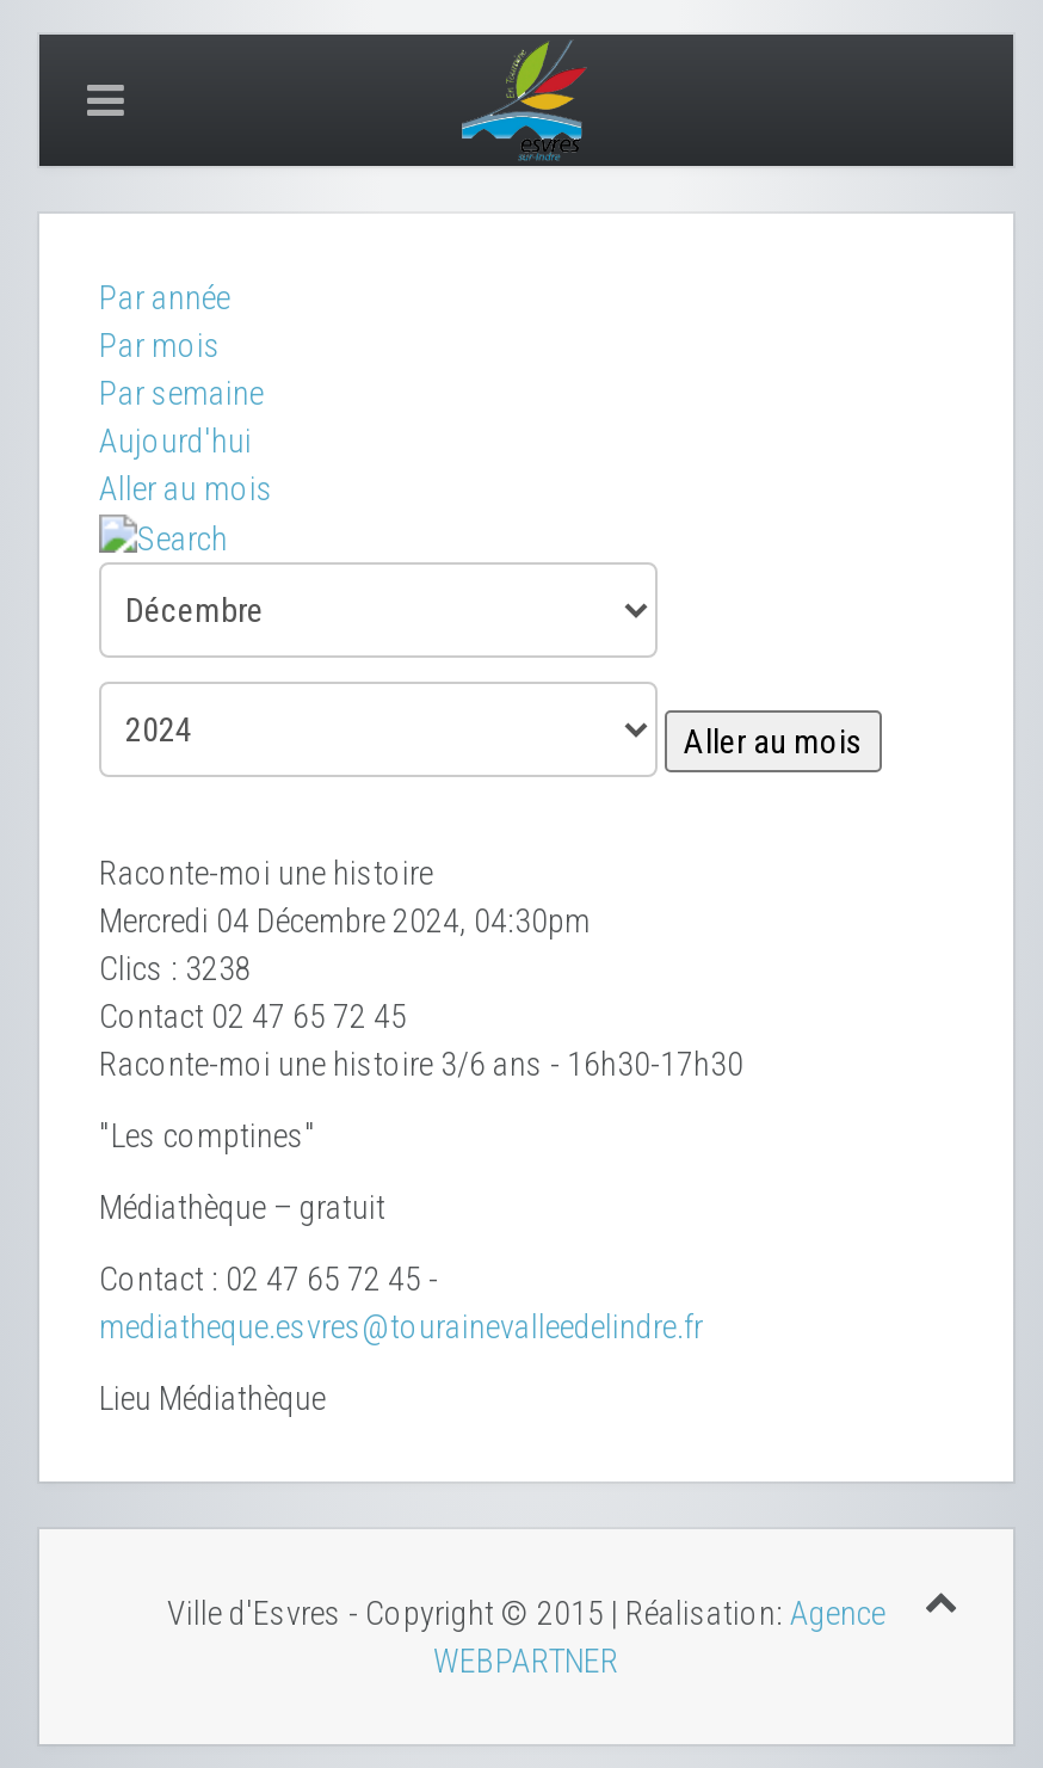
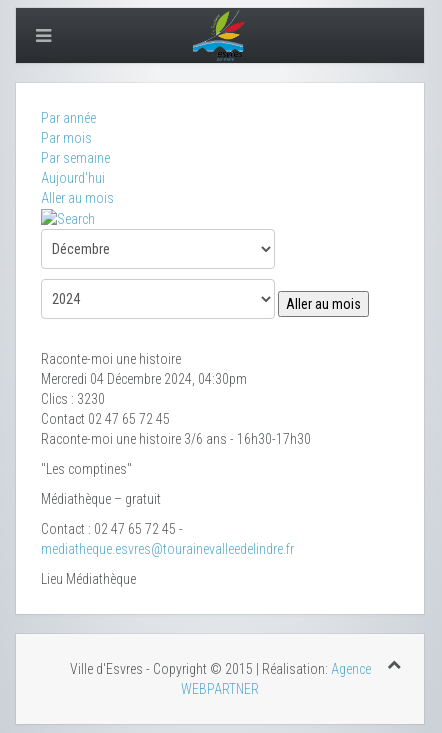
- Clics: 3238
+ Clics: 3230
